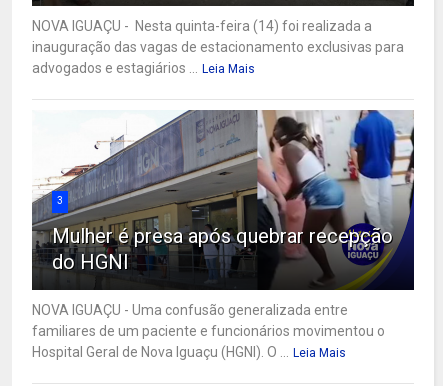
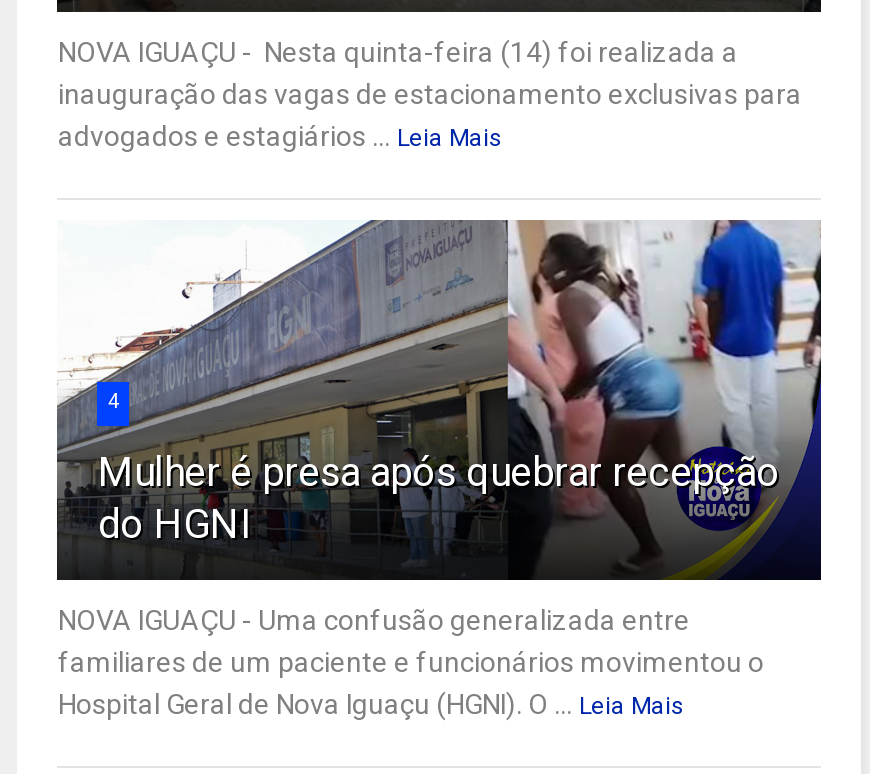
- 3
+ 4
